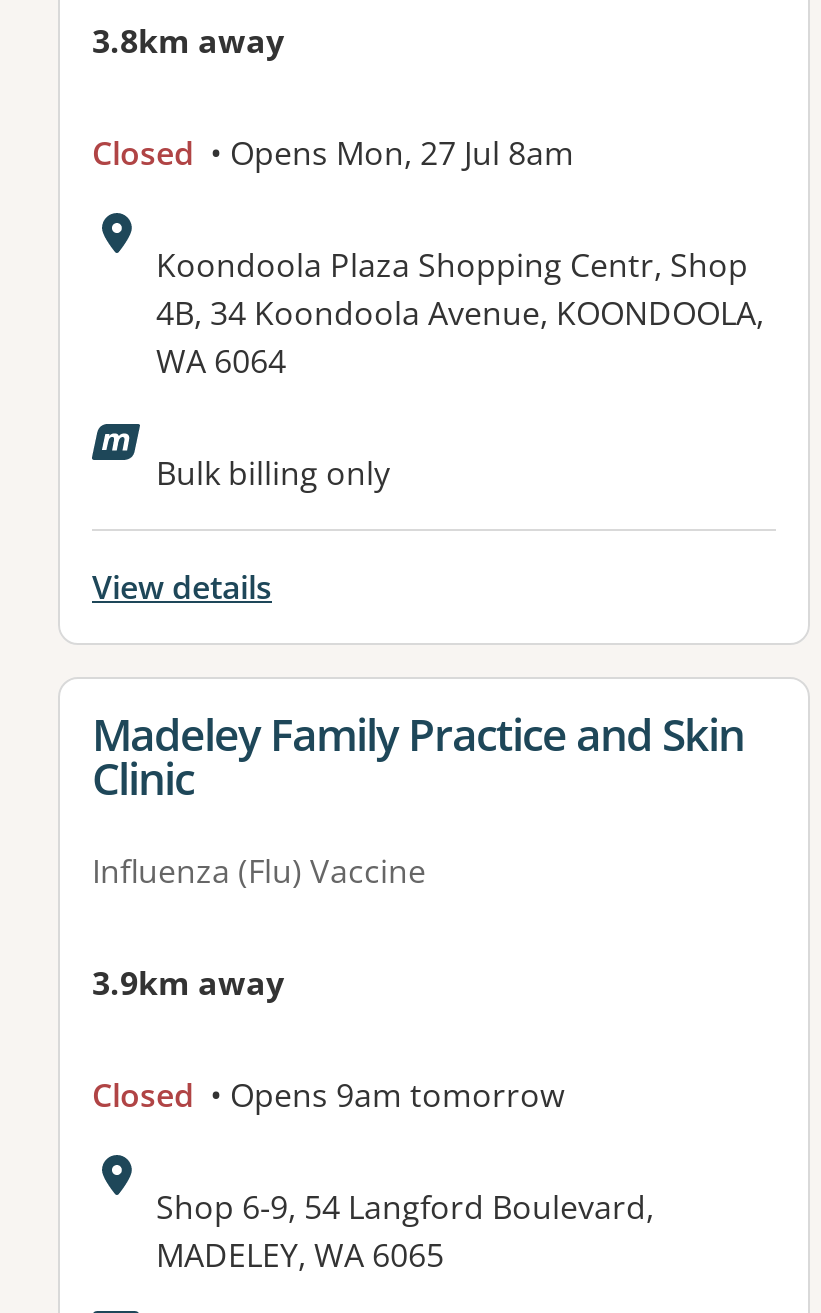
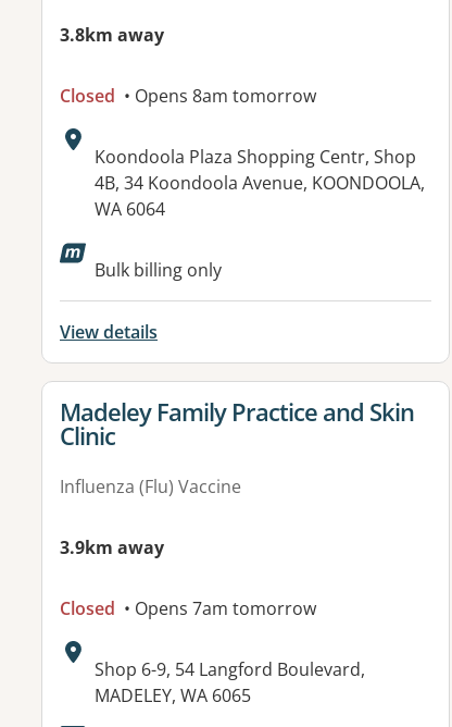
- Closed • Opens Mon, 27 Jul 8am
+ Closed • Opens 8am tomorrow

- Closed • Opens 9am tomorrow
+ Closed • Opens 7am tomorrow
